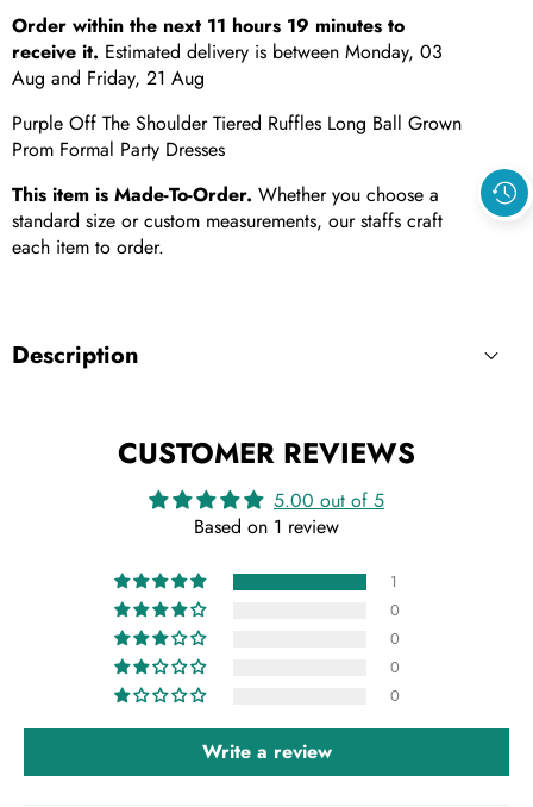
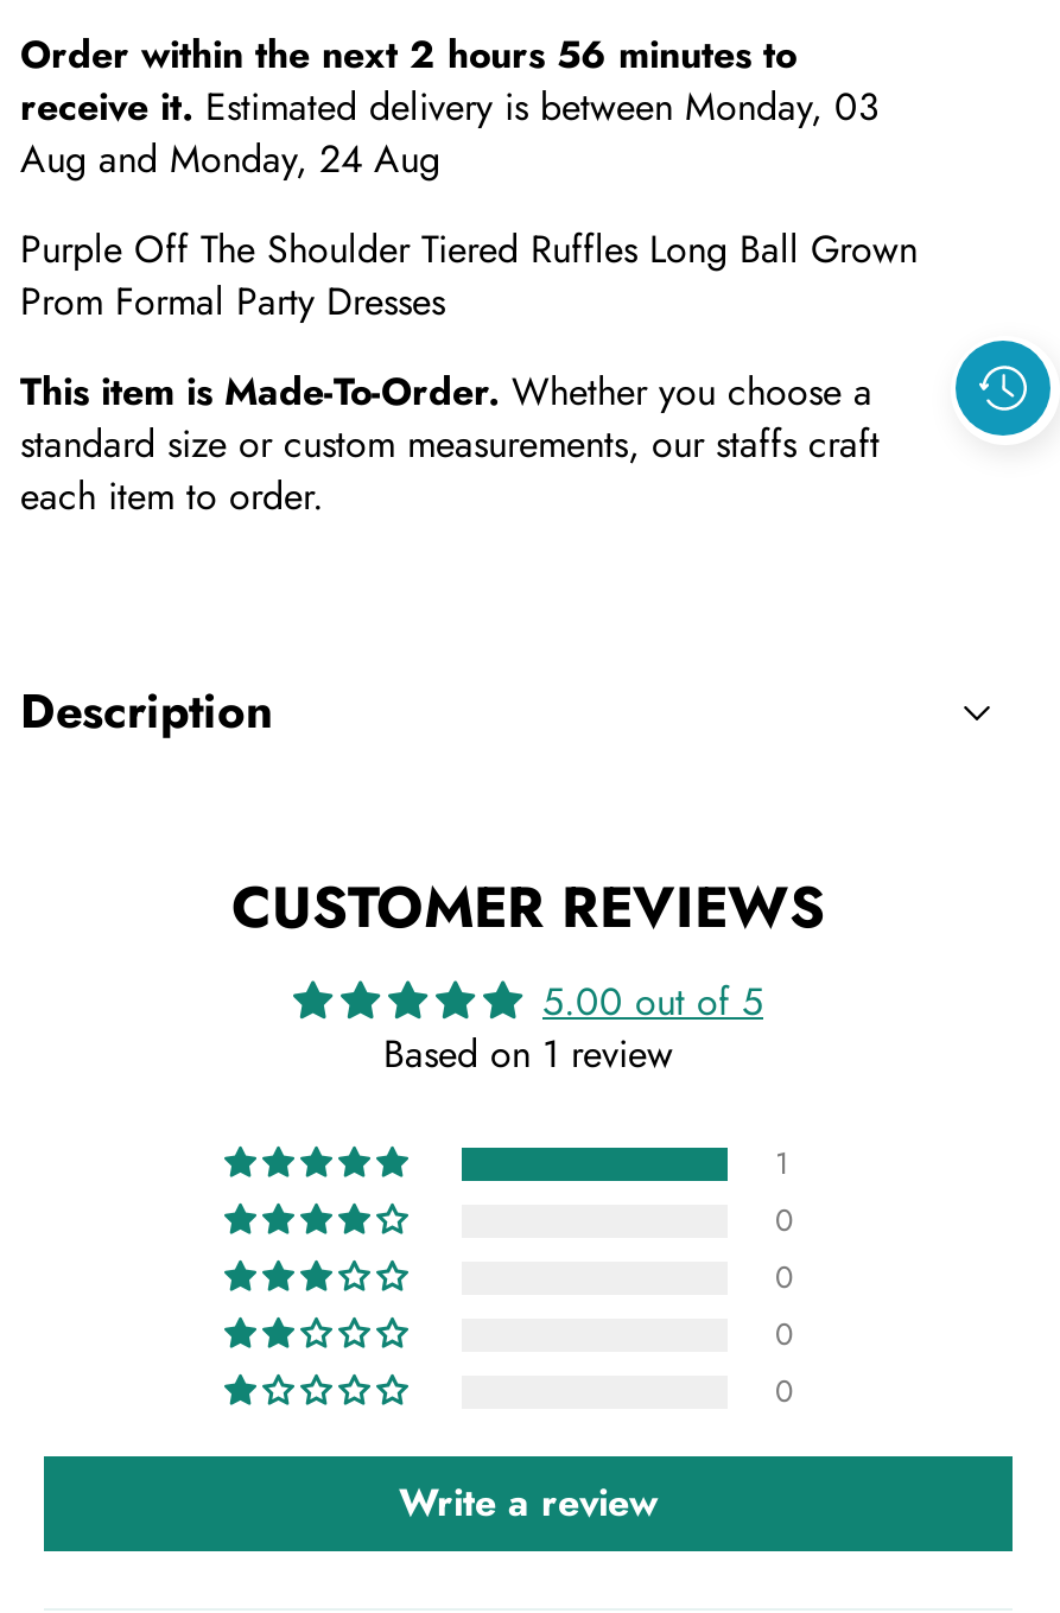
- Order within the next 11 hours 19 minutes to
+ Order within the next 2 hours 56 minutes to

- Aug and Friday, 21 Aug
+ Aug and Monday, 24 Aug
